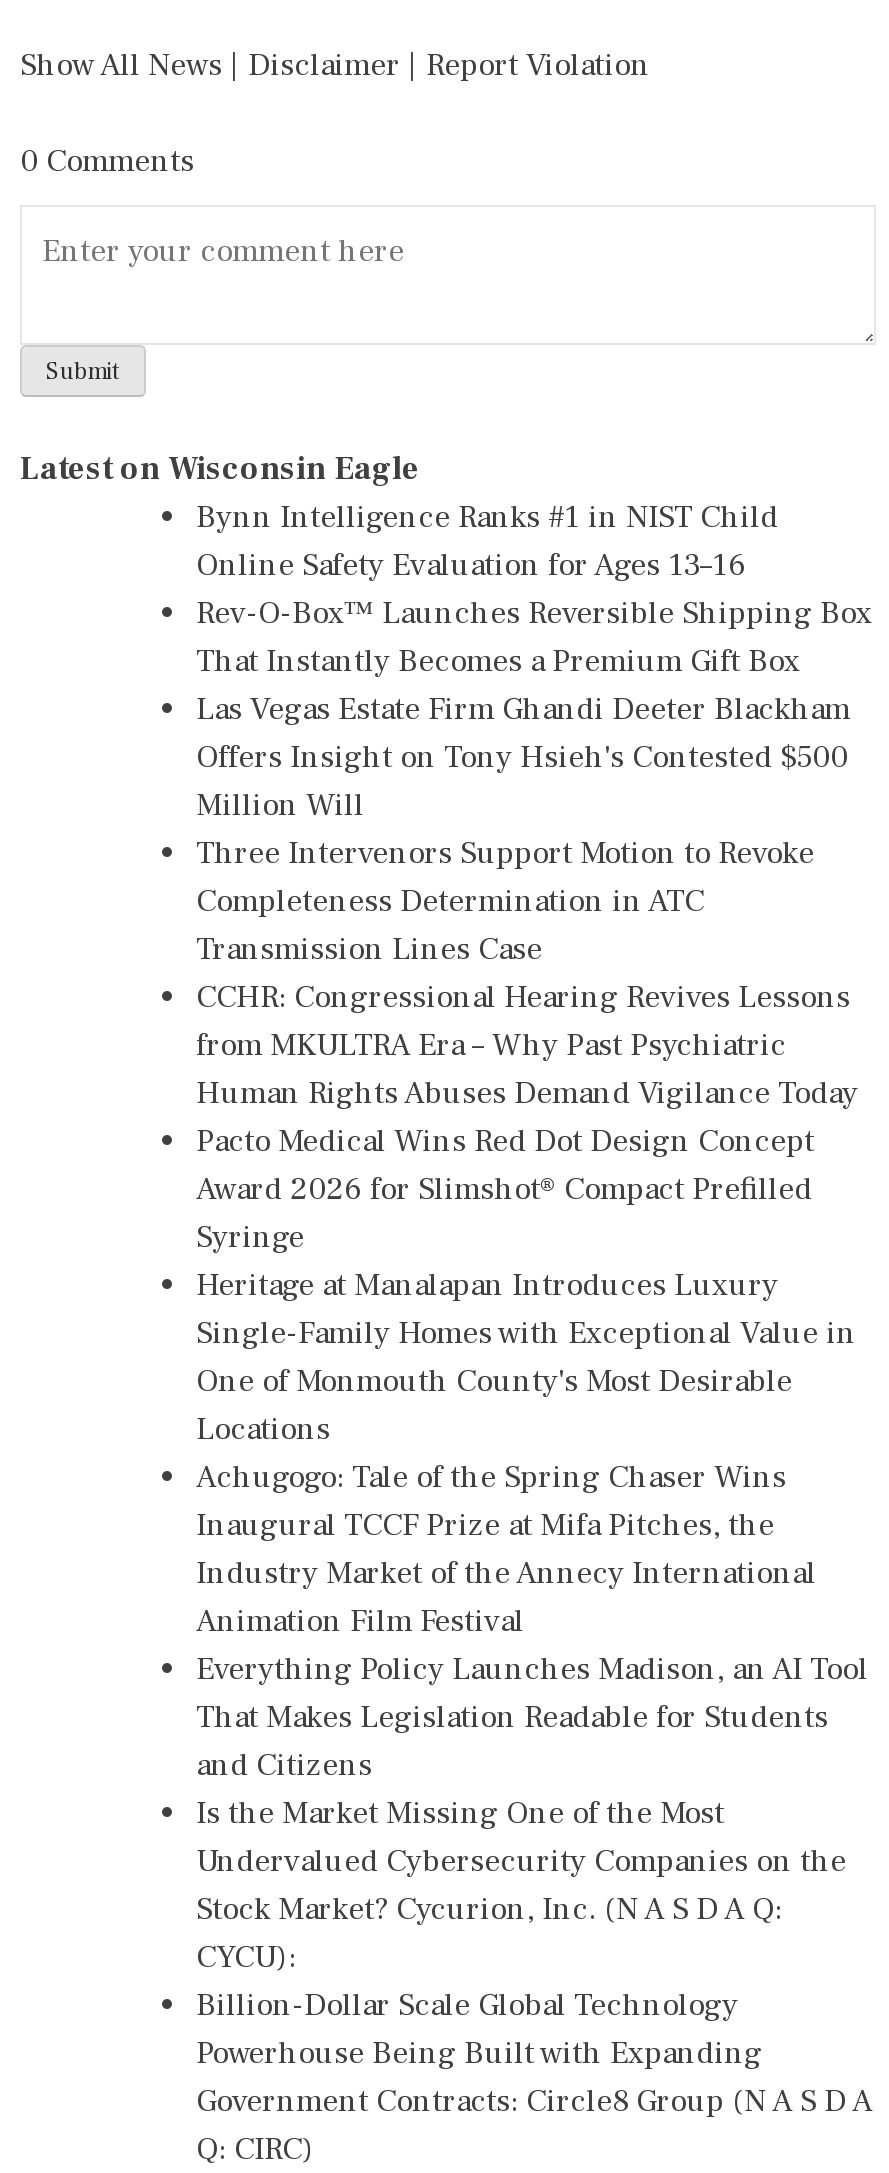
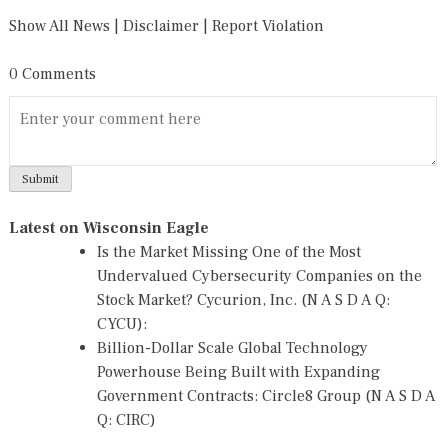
- Bynn Intelligence Ranks #1 in NIST Child
- Online Safety Evaluation for Ages 13–16
- Rev-O-Box™ Launches Reversible Shipping Box
- That Instantly Becomes a Premium Gift Box
- Las Vegas Estate Firm Ghandi Deeter Blackham
- Offers Insight on Tony Hsieh's Contested $500
- Million Will
- Three Intervenors Support Motion to Revoke
- Completeness Determination in ATC
- Transmission Lines Case
- CCHR: Congressional Hearing Revives Lessons
- from MKULTRA Era – Why Past Psychiatric
- Human Rights Abuses Demand Vigilance Today
- Pacto Medical Wins Red Dot Design Concept
- Award 2026 for Slimshot® Compact Prefilled
- Syringe
- Heritage at Manalapan Introduces Luxury
- Single-Family Homes with Exceptional Value in
- One of Monmouth County's Most Desirable
- Locations
- Achugogo: Tale of the Spring Chaser Wins
- Inaugural TCCF Prize at Mifa Pitches, the
- Industry Market of the Annecy International
- Animation Film Festival
- Everything Policy Launches Madison, an AI Tool
- That Makes Legislation Readable for Students
- and Citizens
